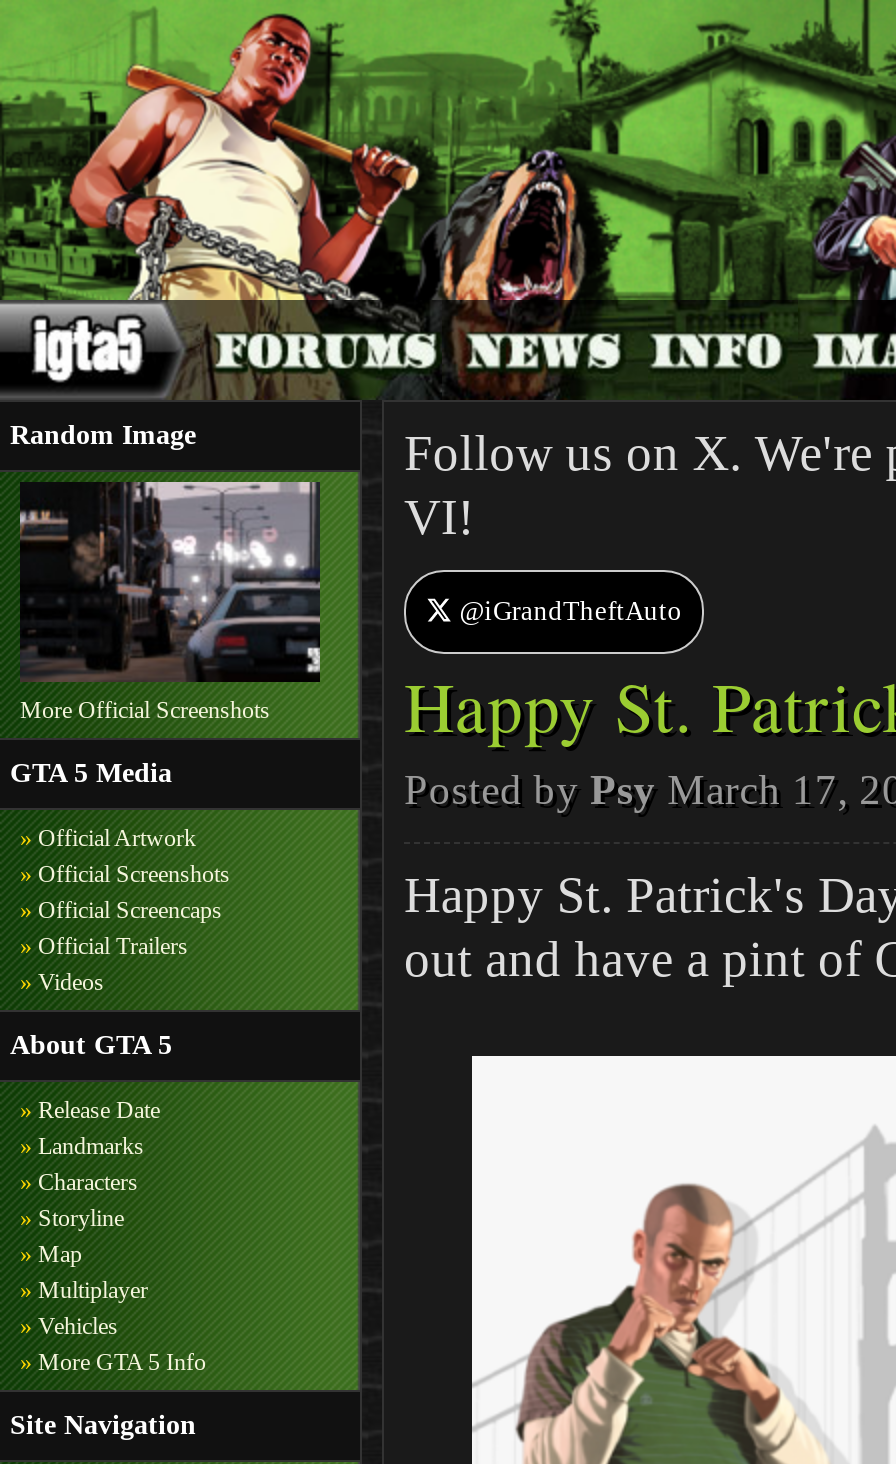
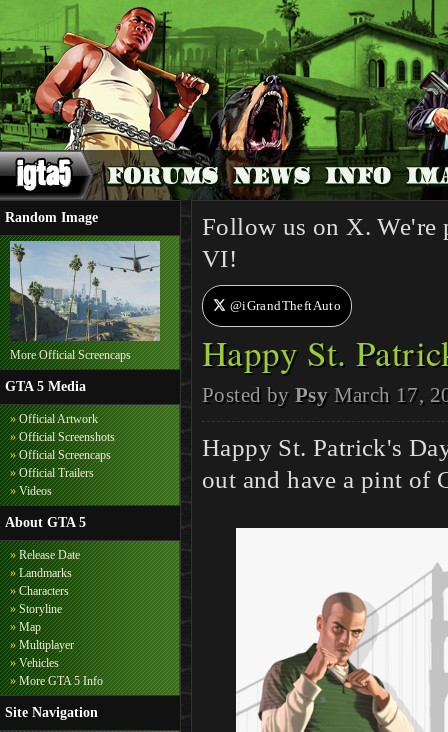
- [image]
- More Official Screenshots
+ [image]
+ More Official Screencaps
